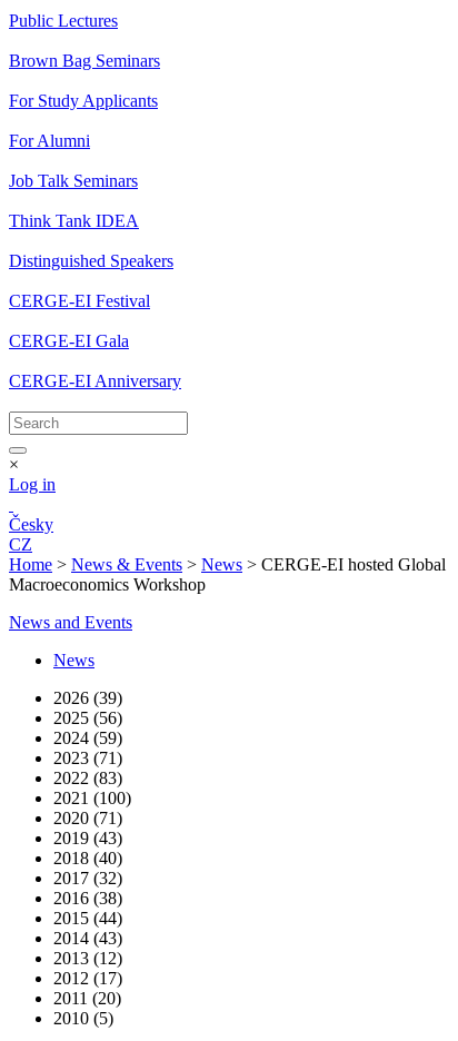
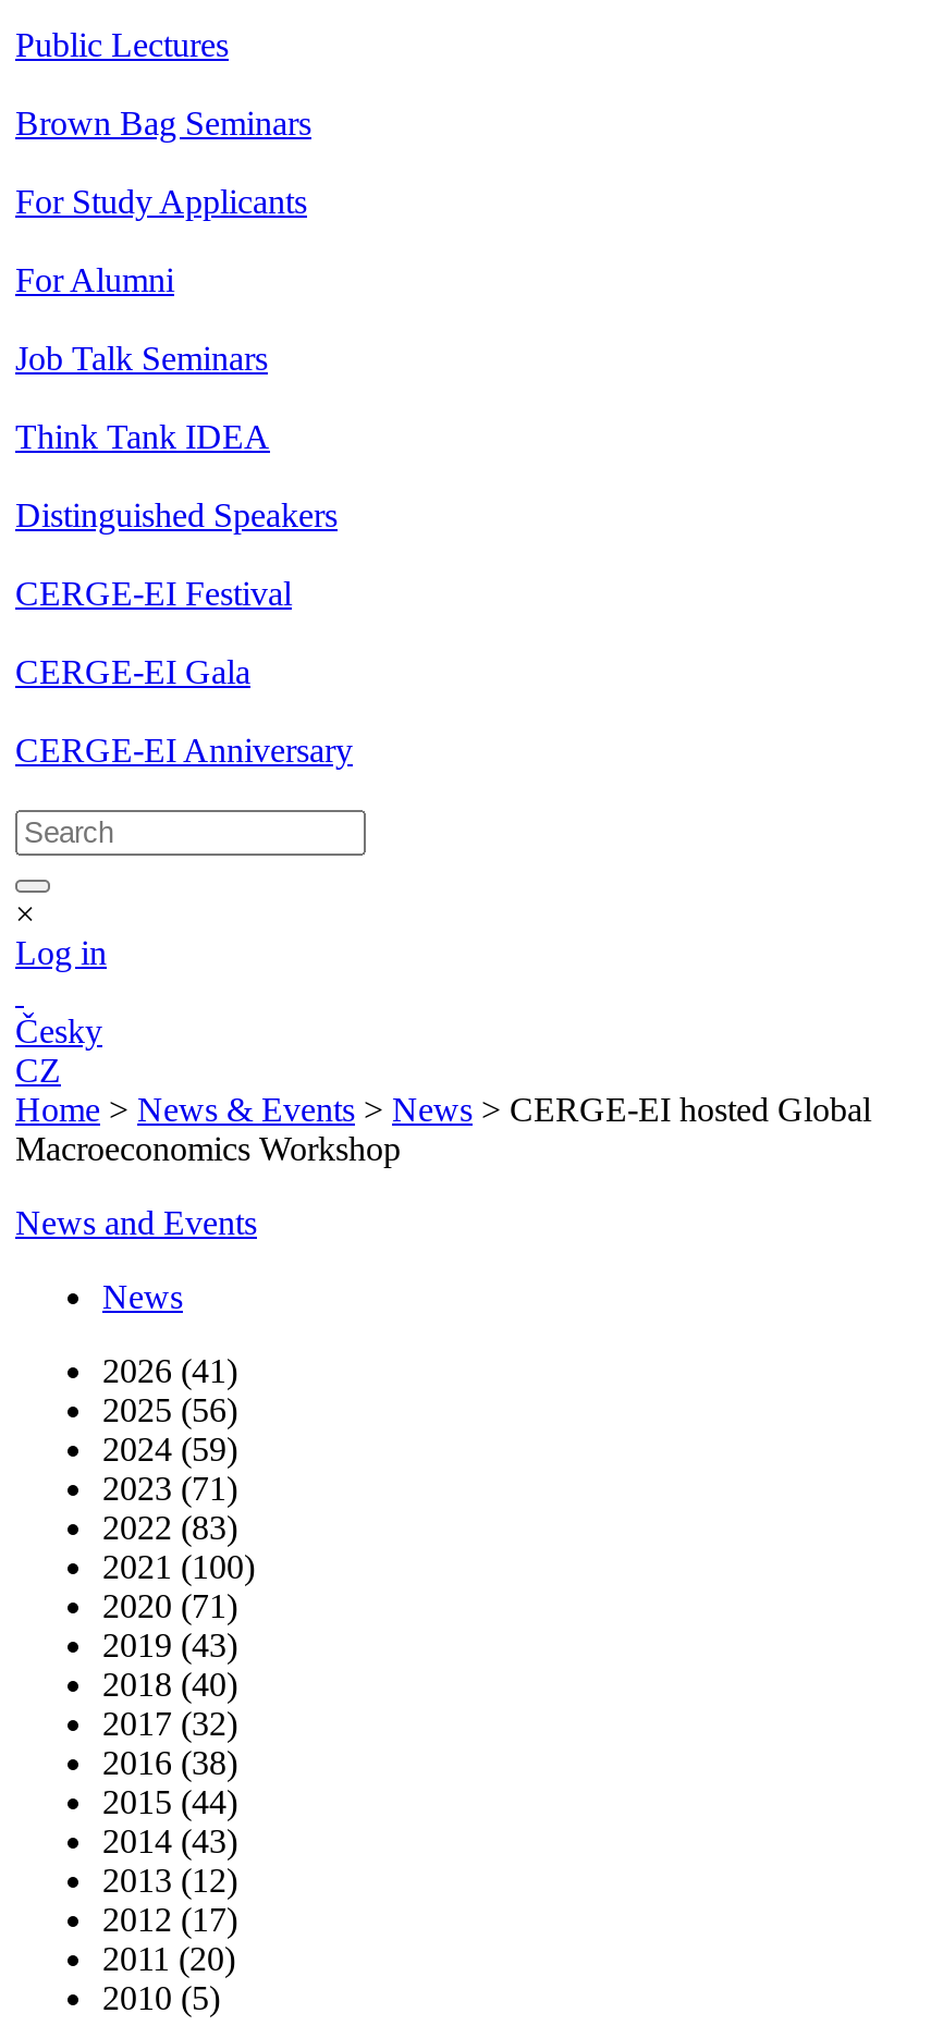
- 2026 (39)
+ 2026 (41)
